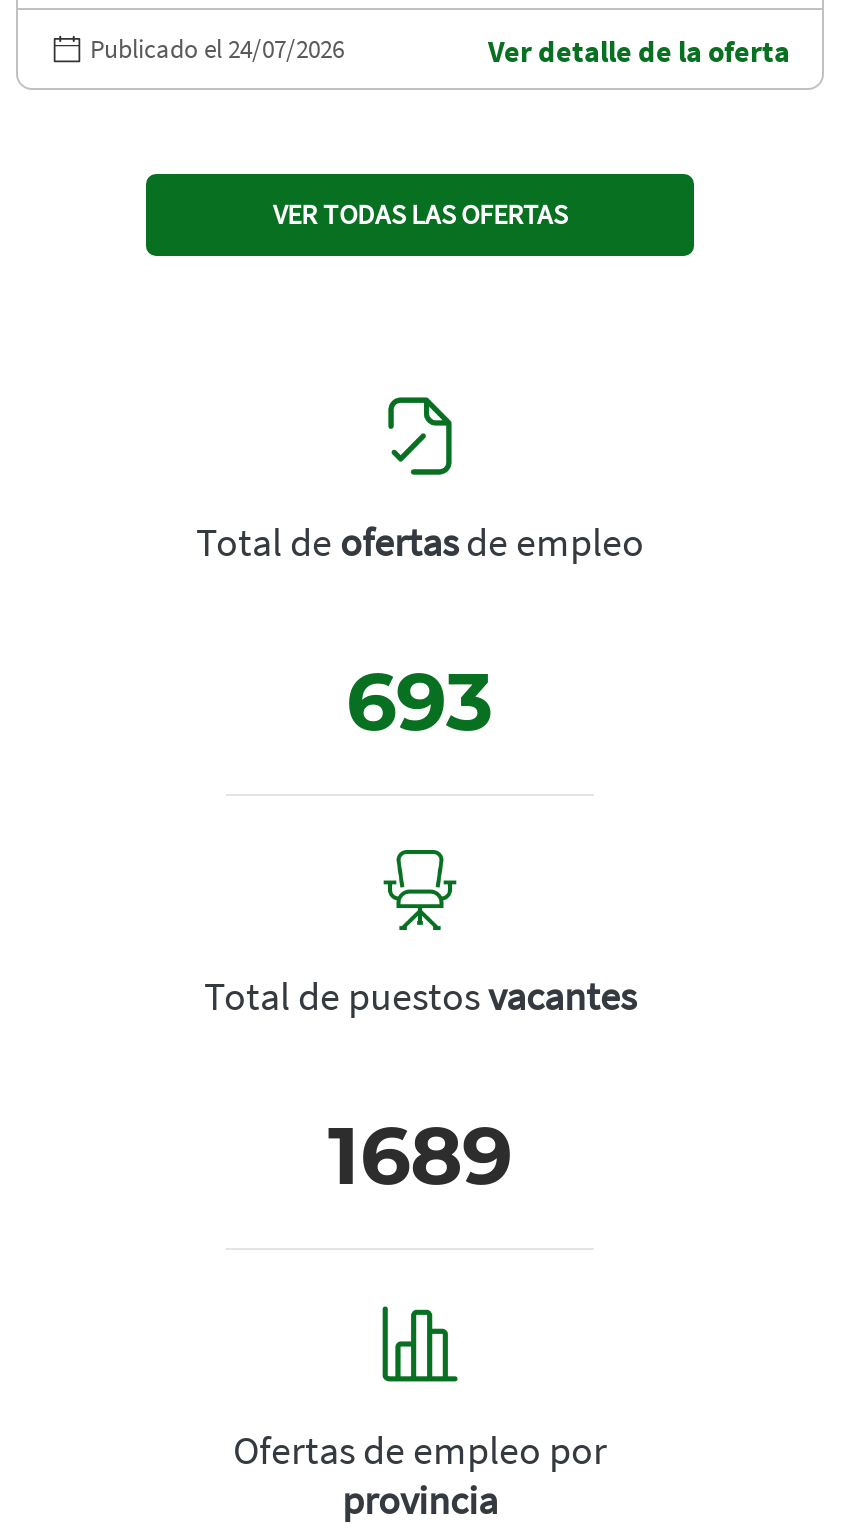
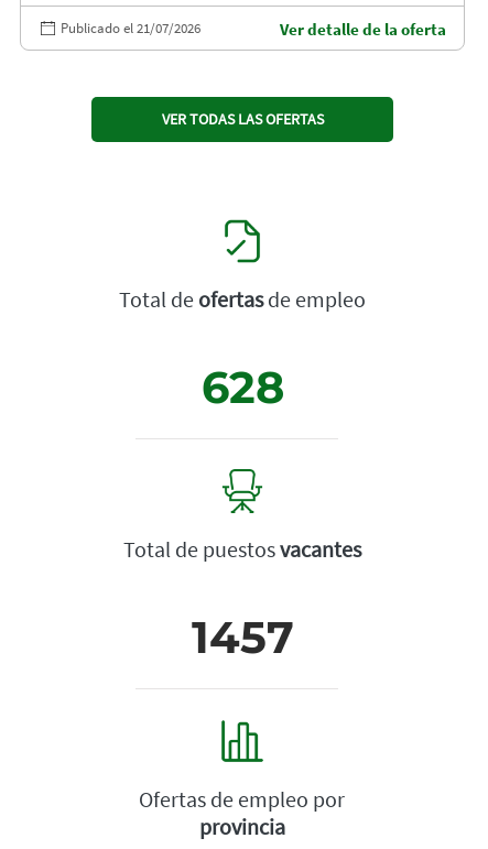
- Publicado el 24/07/2026
+ Publicado el 21/07/2026

- 693
+ 628

- 1689
+ 1457
